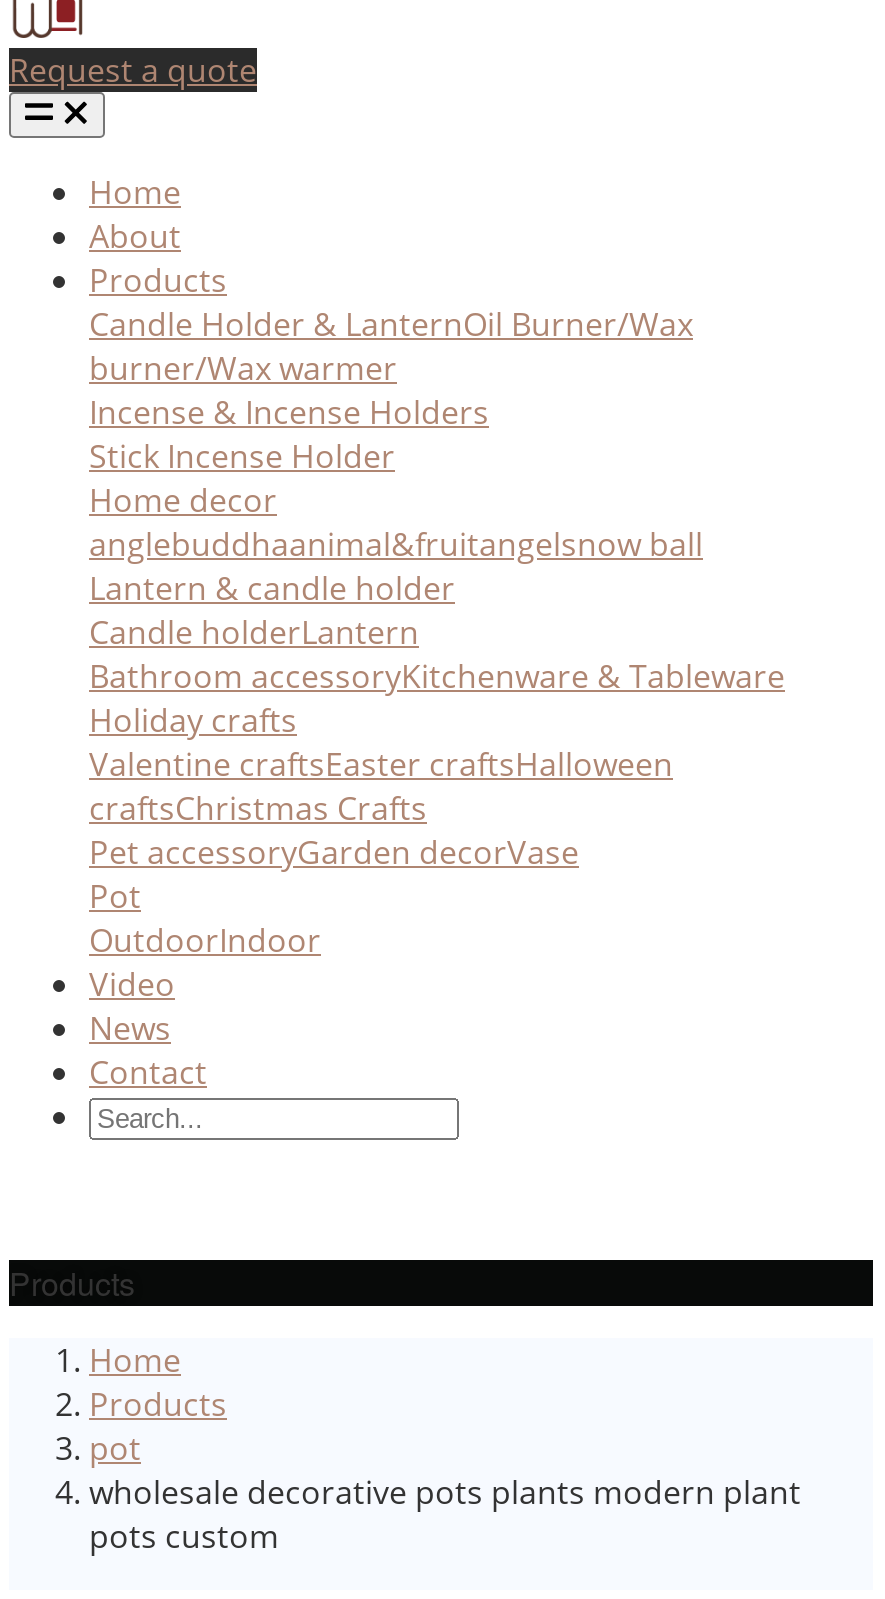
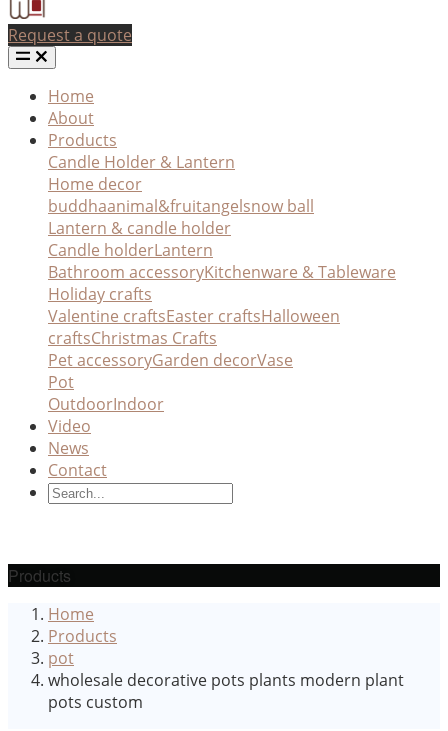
- Candle Holder & LanternOil Burner/Wax
- burner/Wax warmer
- Incense & Incense Holders
- Stick Incense Holder
+ Candle Holder & Lantern

- anglebuddhaanimal&fruitangelsnow ball
+ buddhaanimal&fruitangelsnow ball
